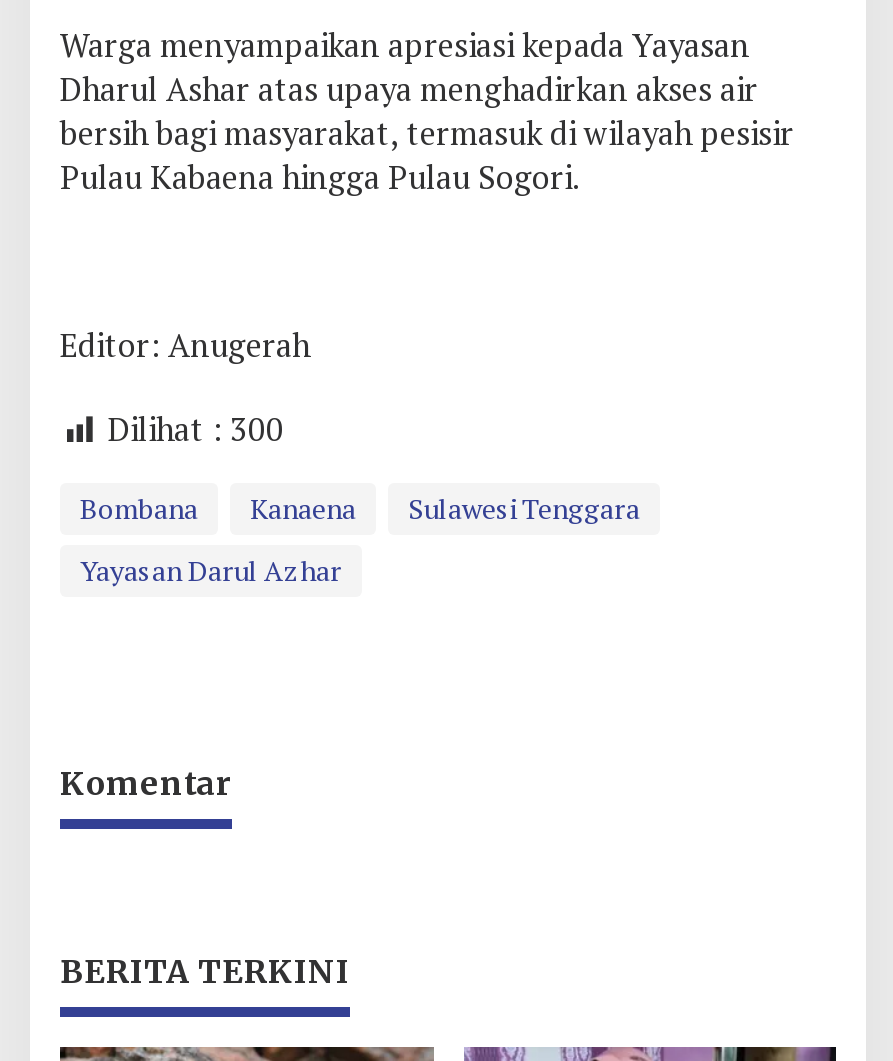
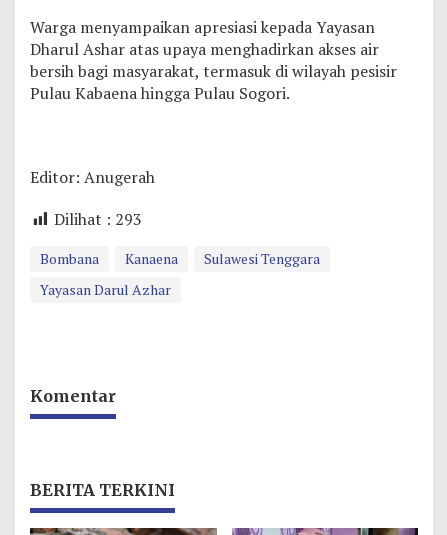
- Dilihat : 300
+ Dilihat : 293
